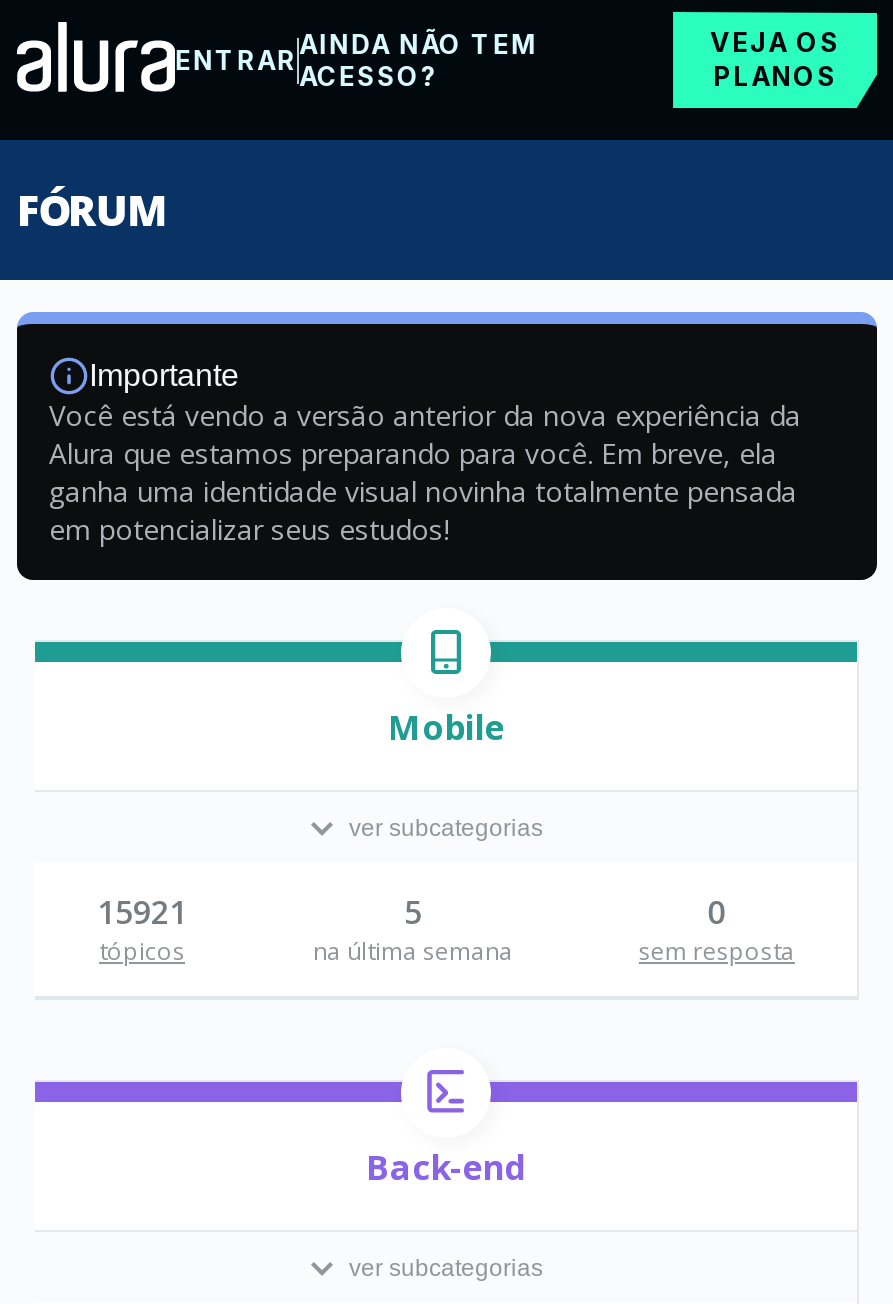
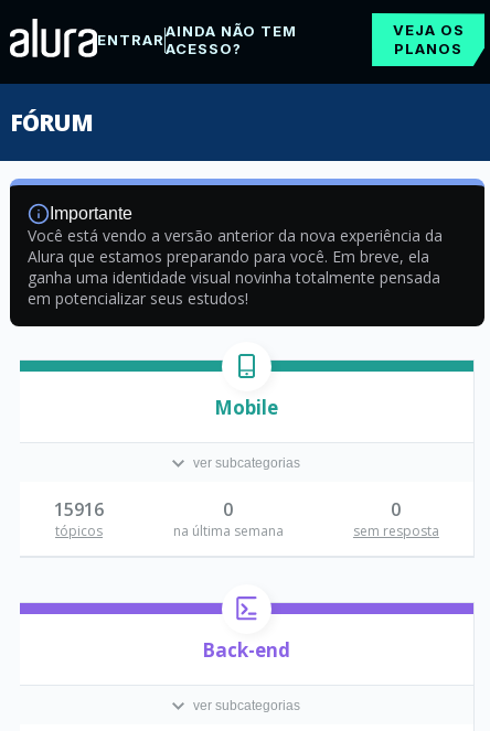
- 15921
+ 15916

- 5
+ 0
